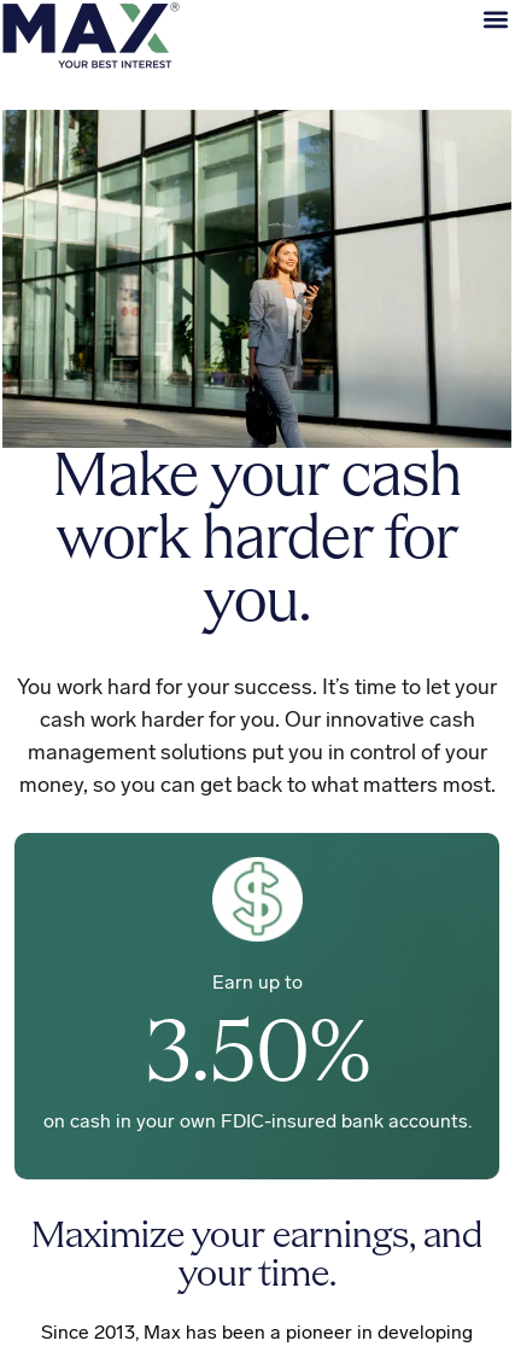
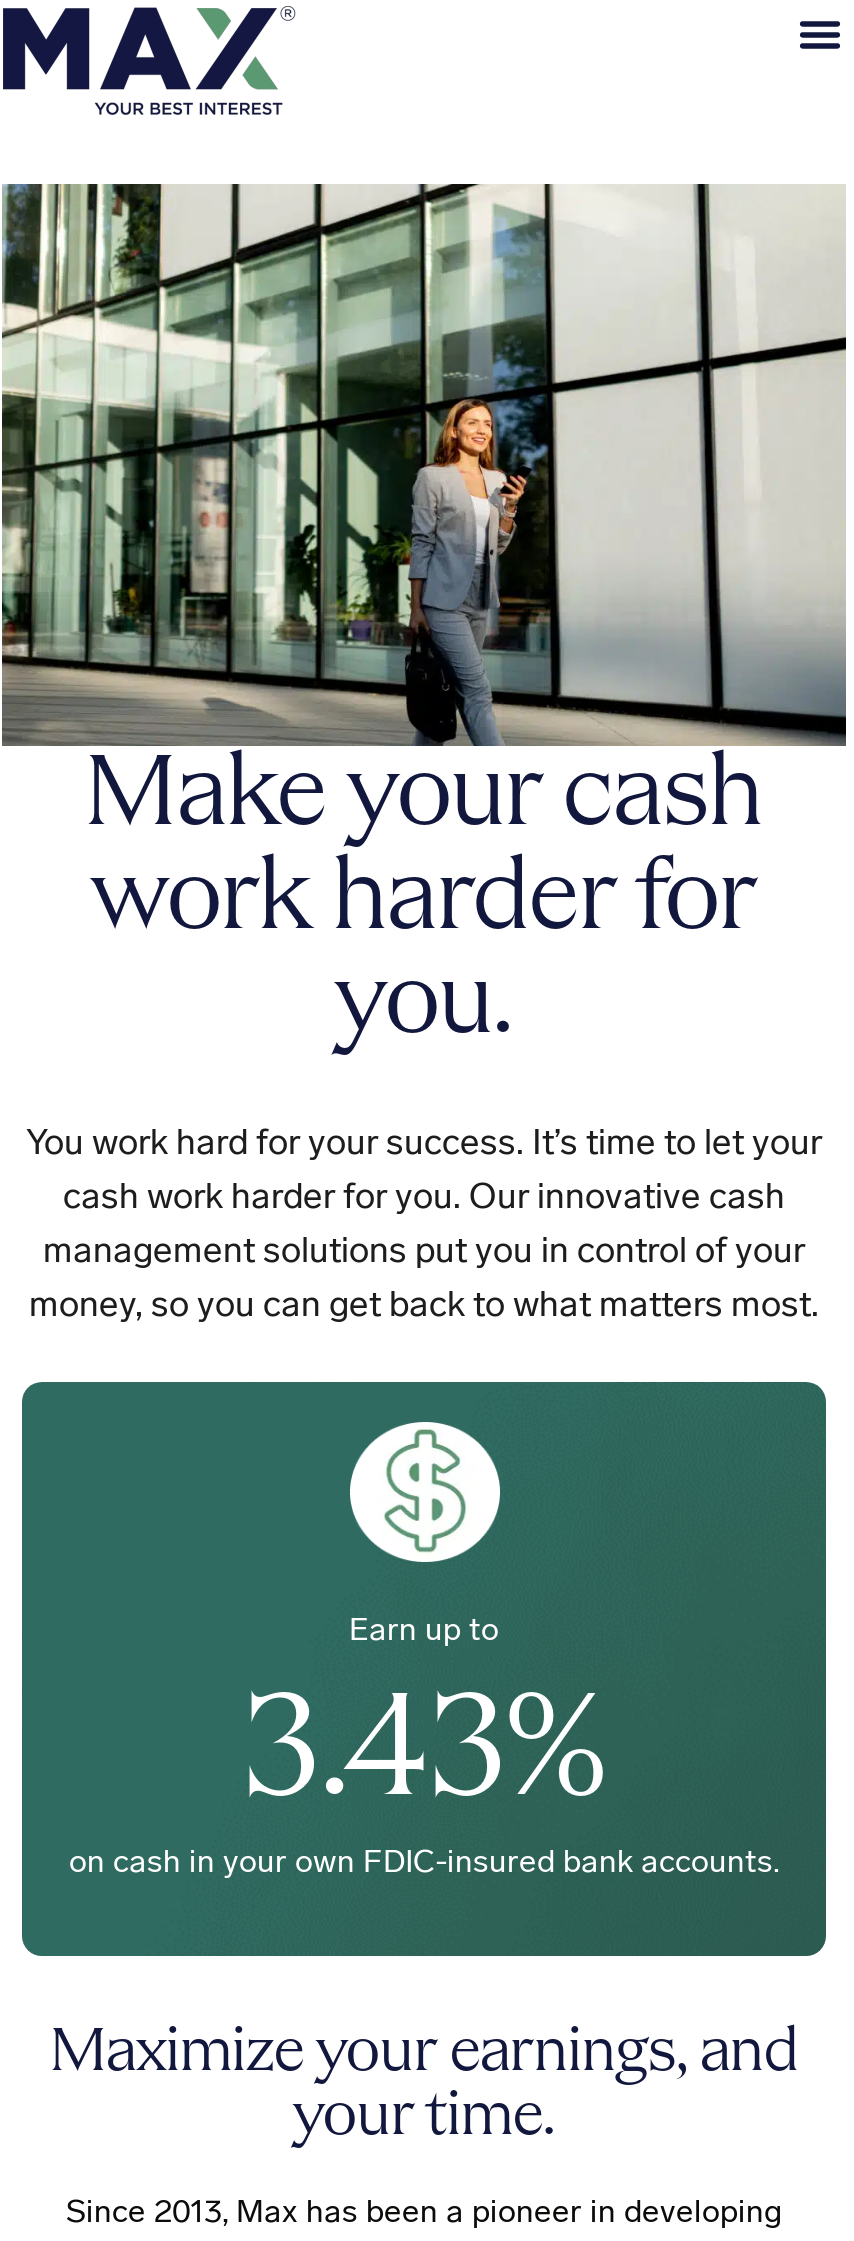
- 3.50%
+ 3.43%
